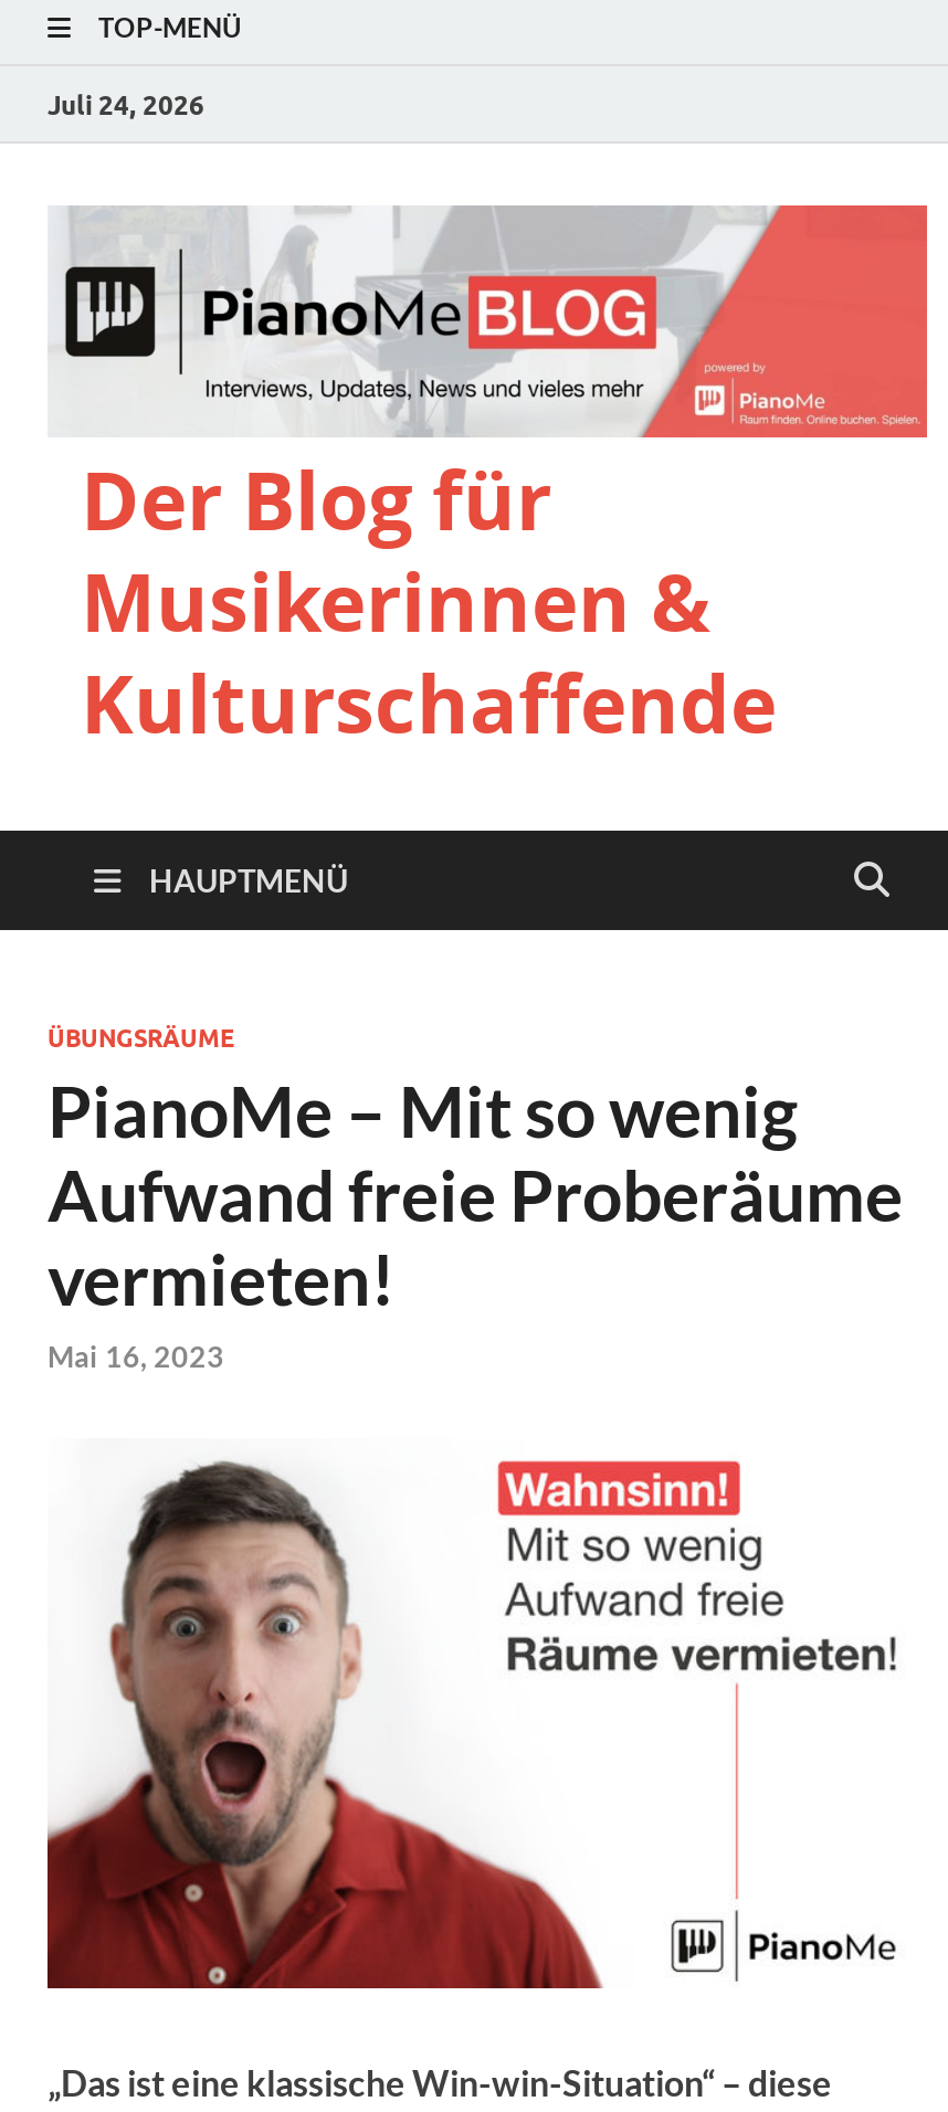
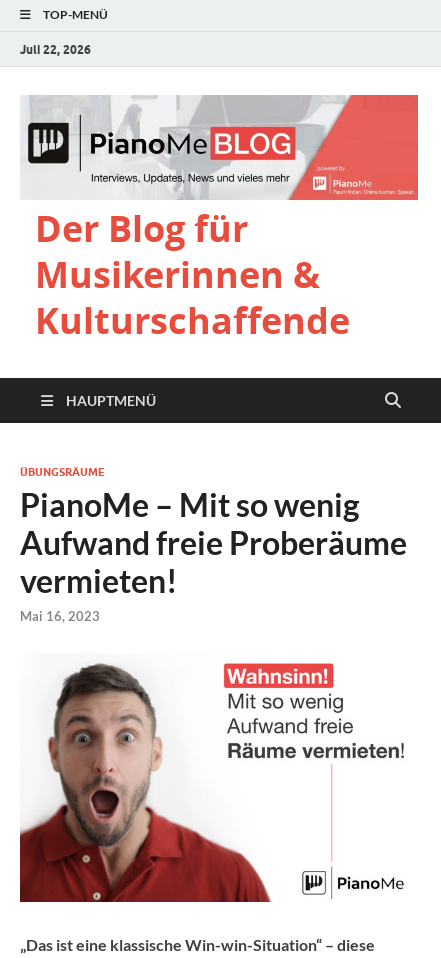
- Juli 24, 2026
+ Juli 22, 2026
